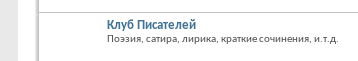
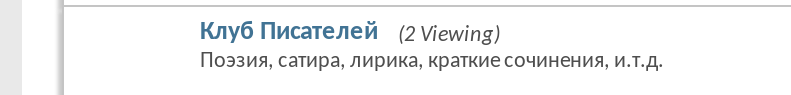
+ (2 Viewing)
